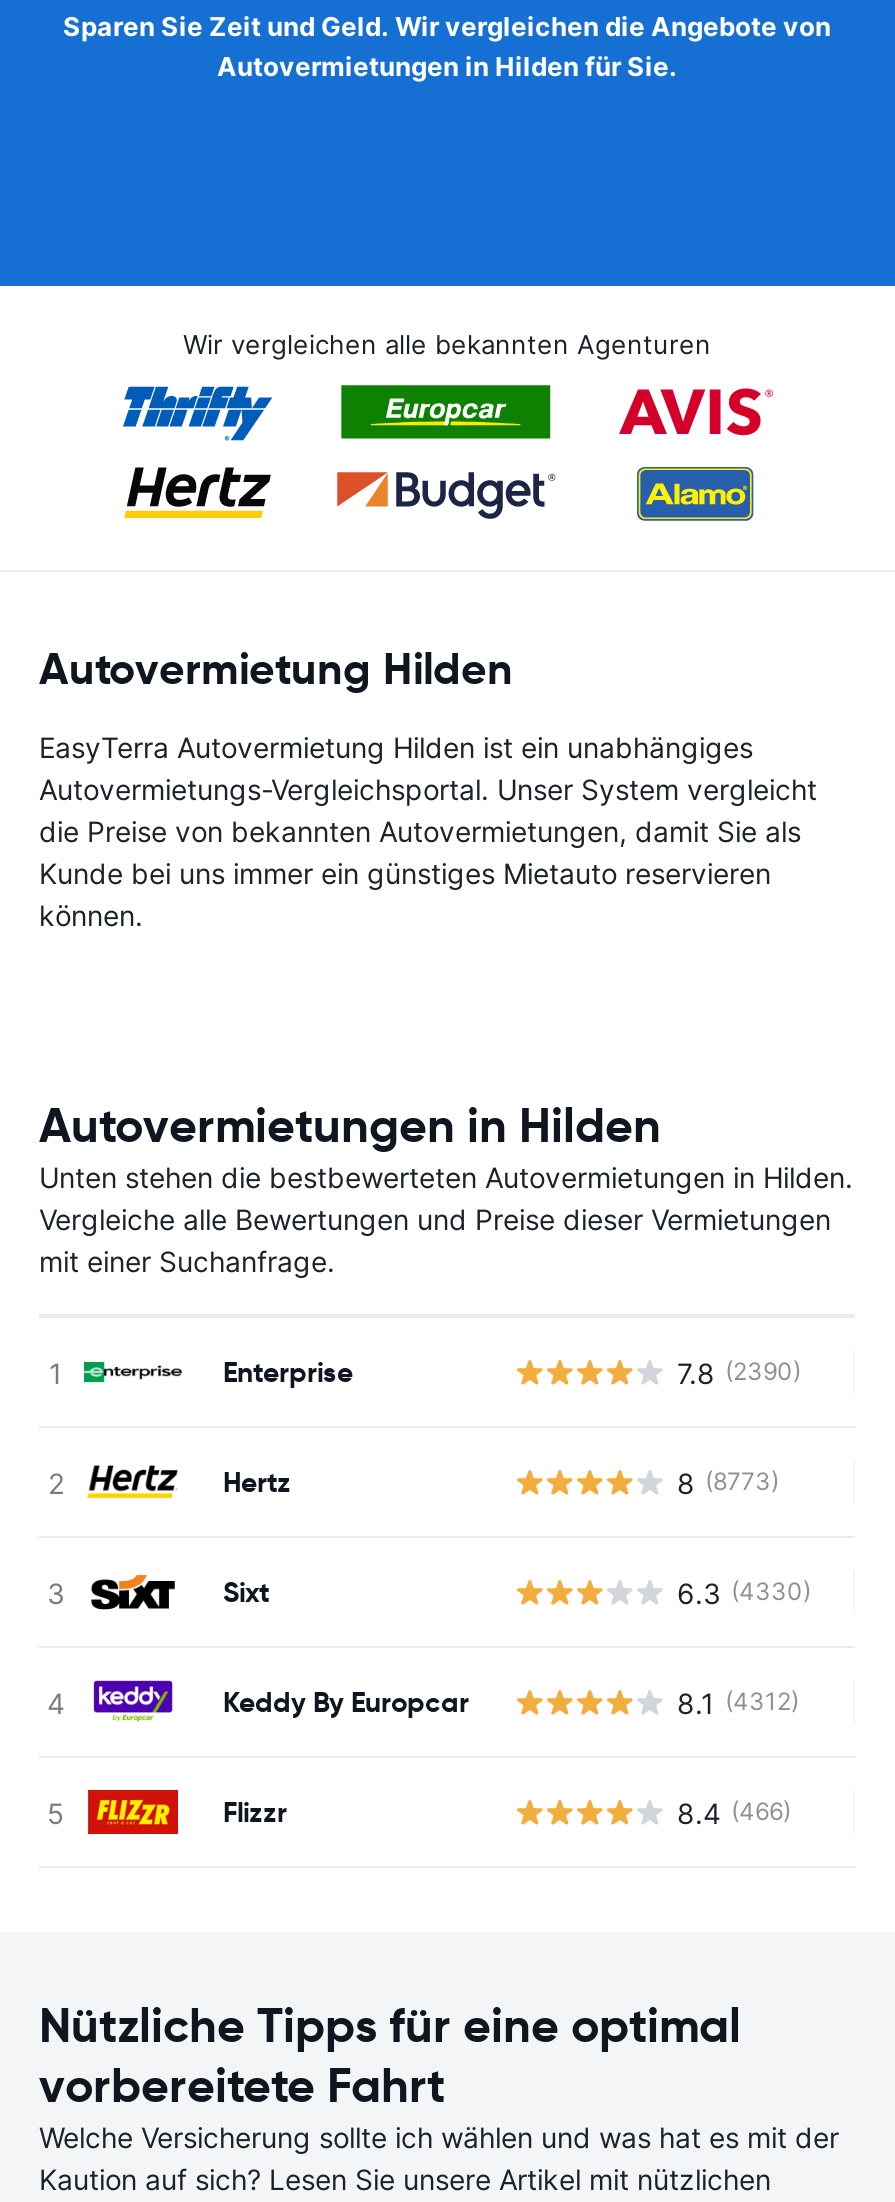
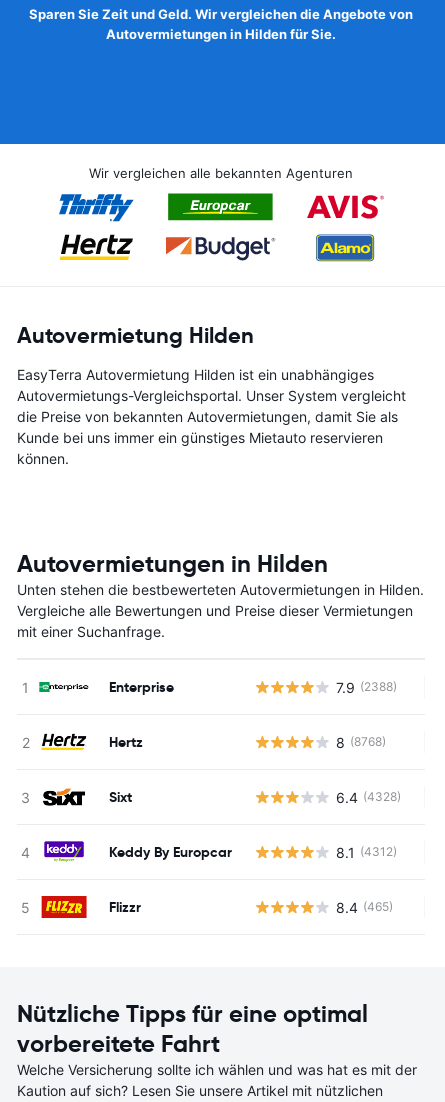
- 7.8 (2390)
+ 7.9 (2388)

- 8 (8773)
+ 8 (8768)

- 6.3 (4330)
+ 6.4 (4328)

- 8.4 (466)
+ 8.4 (465)
